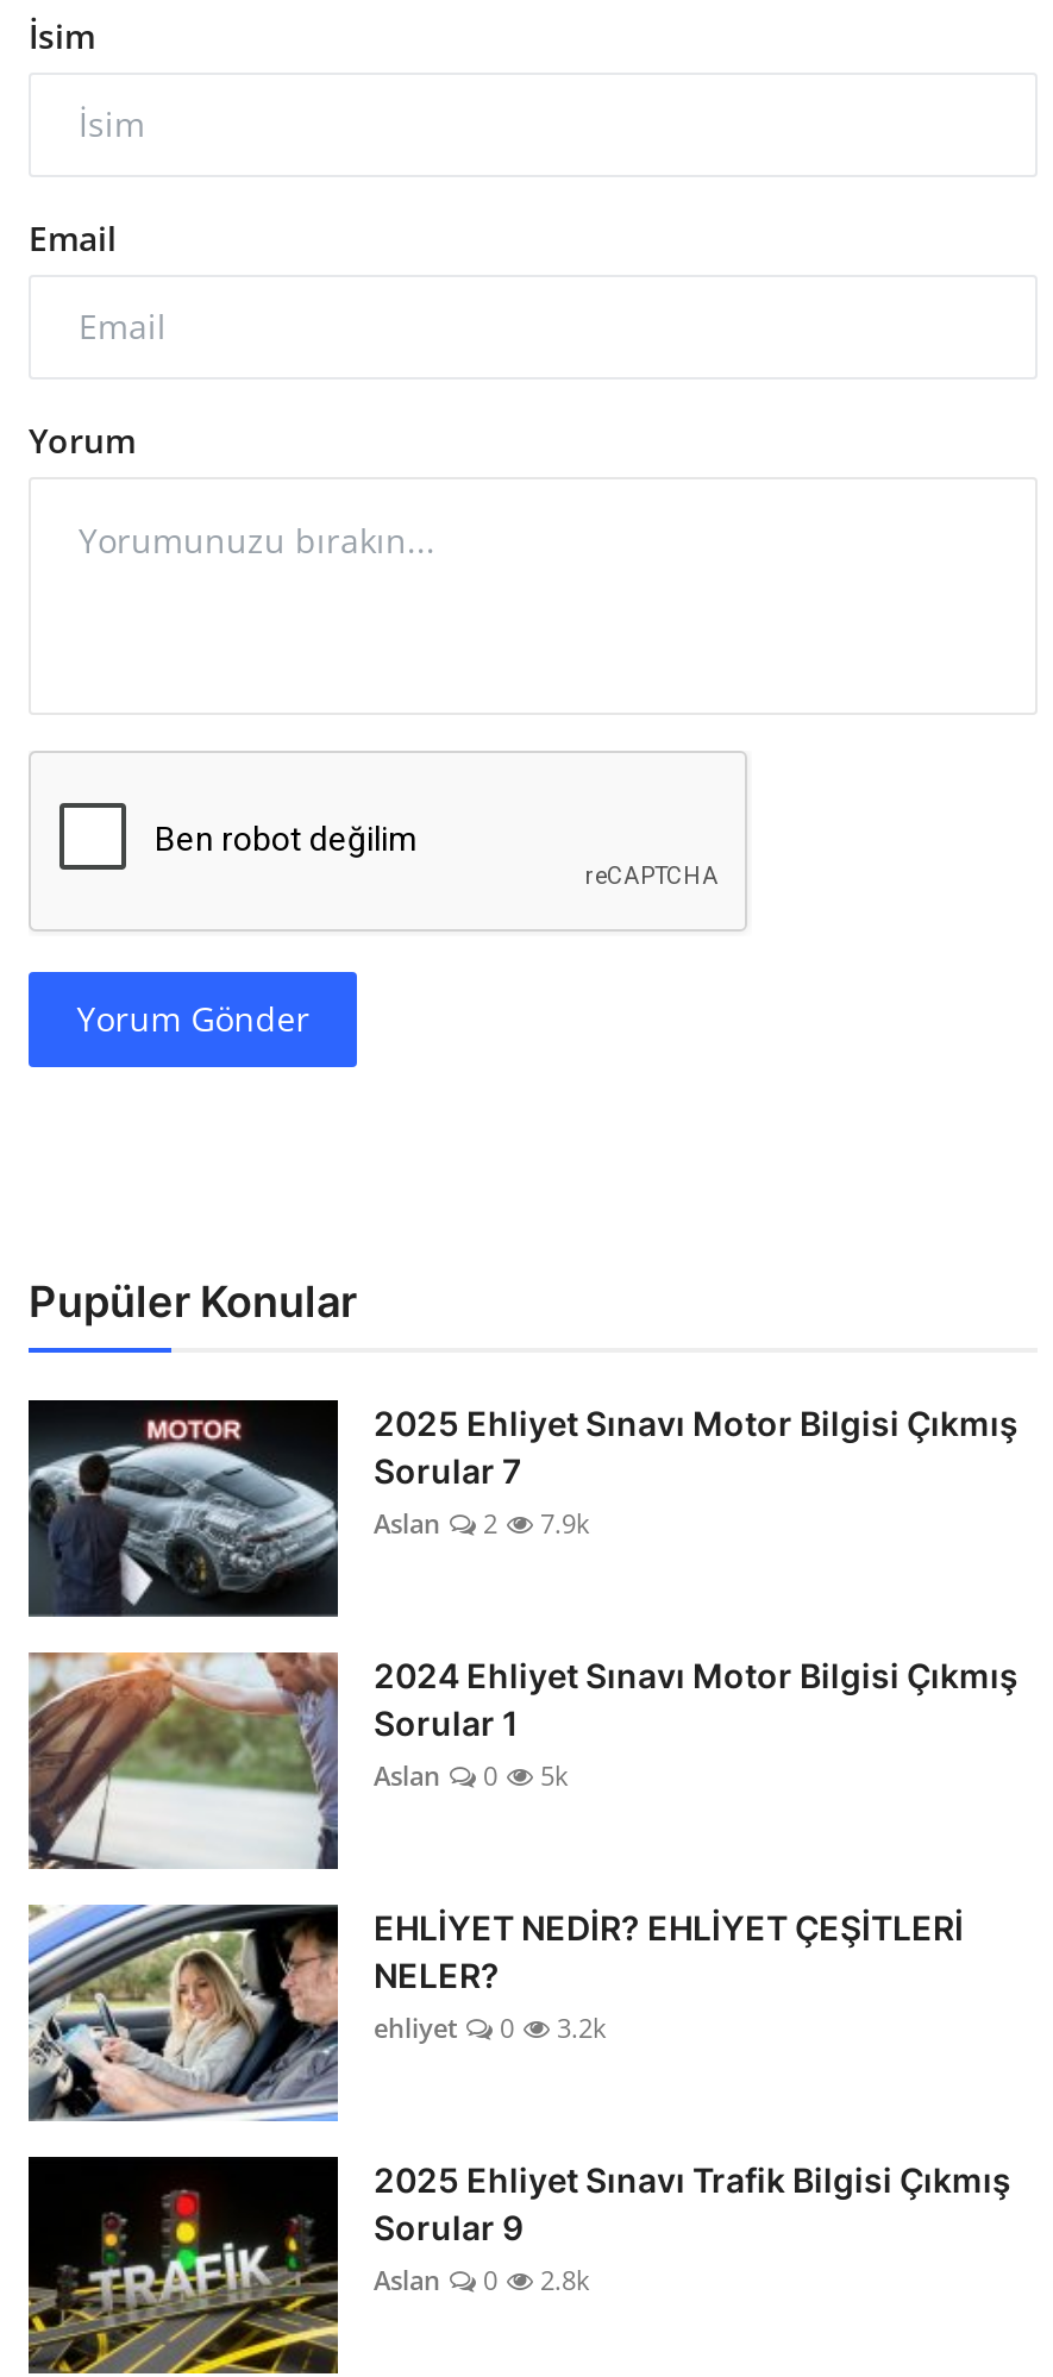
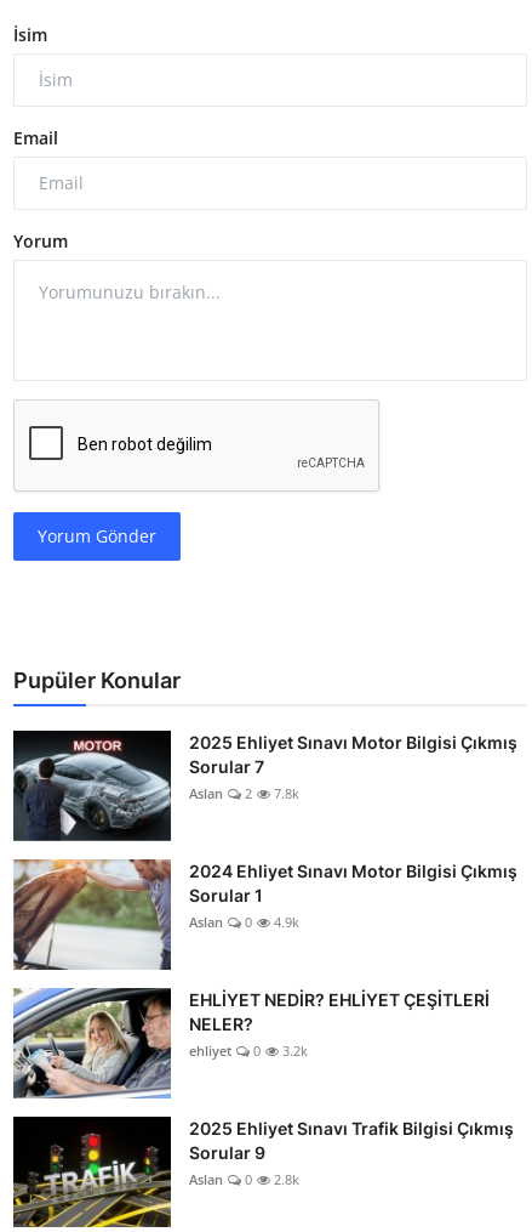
- Aslan 2 7.9k
+ Aslan 2 7.8k

- Aslan 0 5k
+ Aslan 0 4.9k
